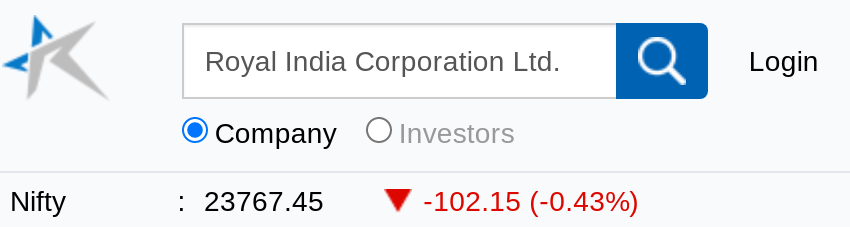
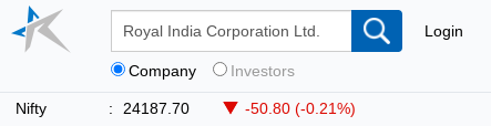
- 23767.45
+ 24187.70

- -102.15 (-0.43%)
+ -50.80 (-0.21%)
